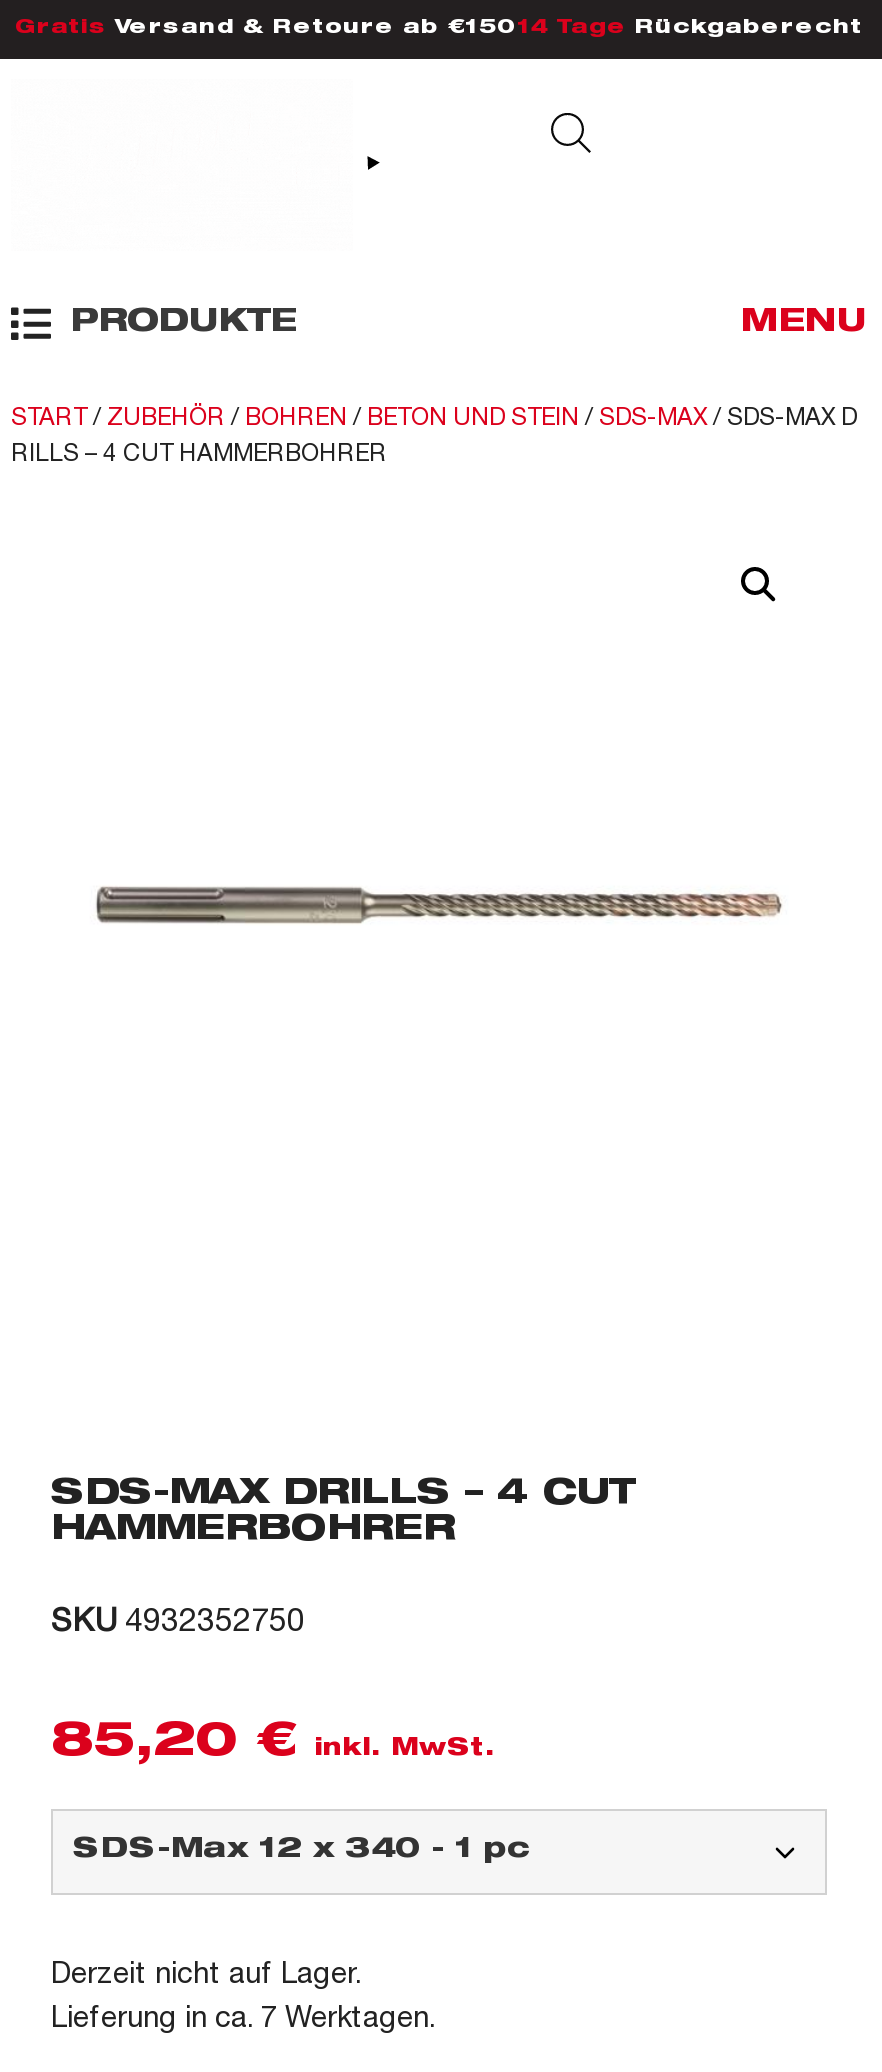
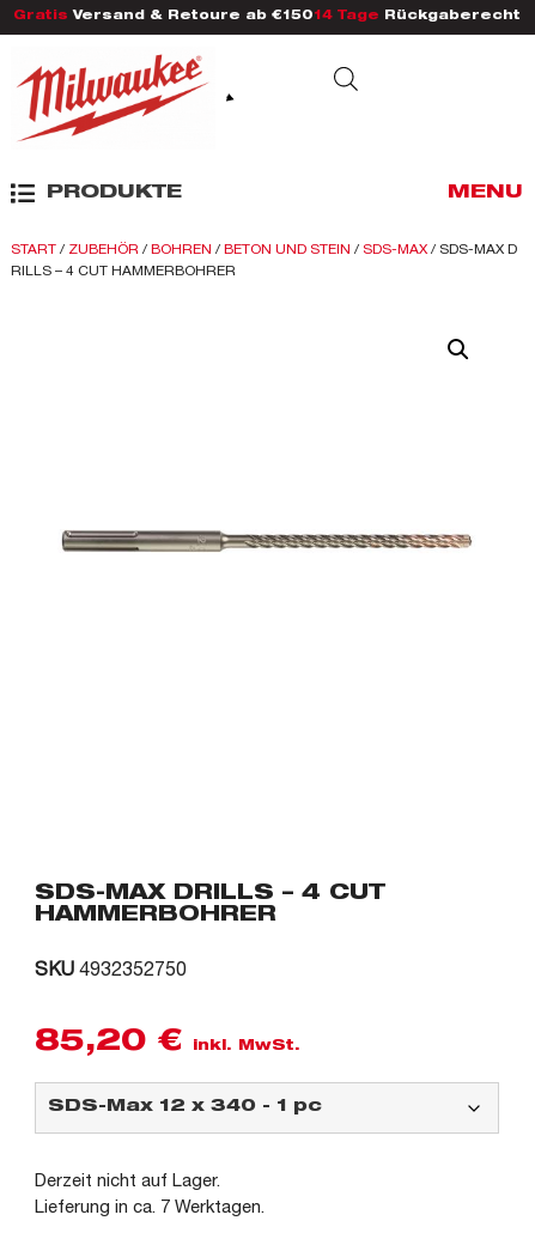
+ [image]
